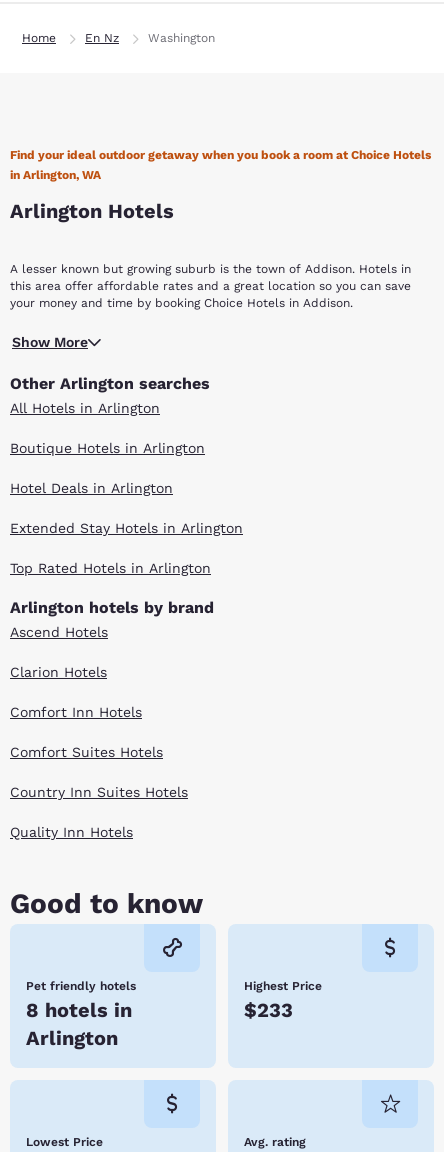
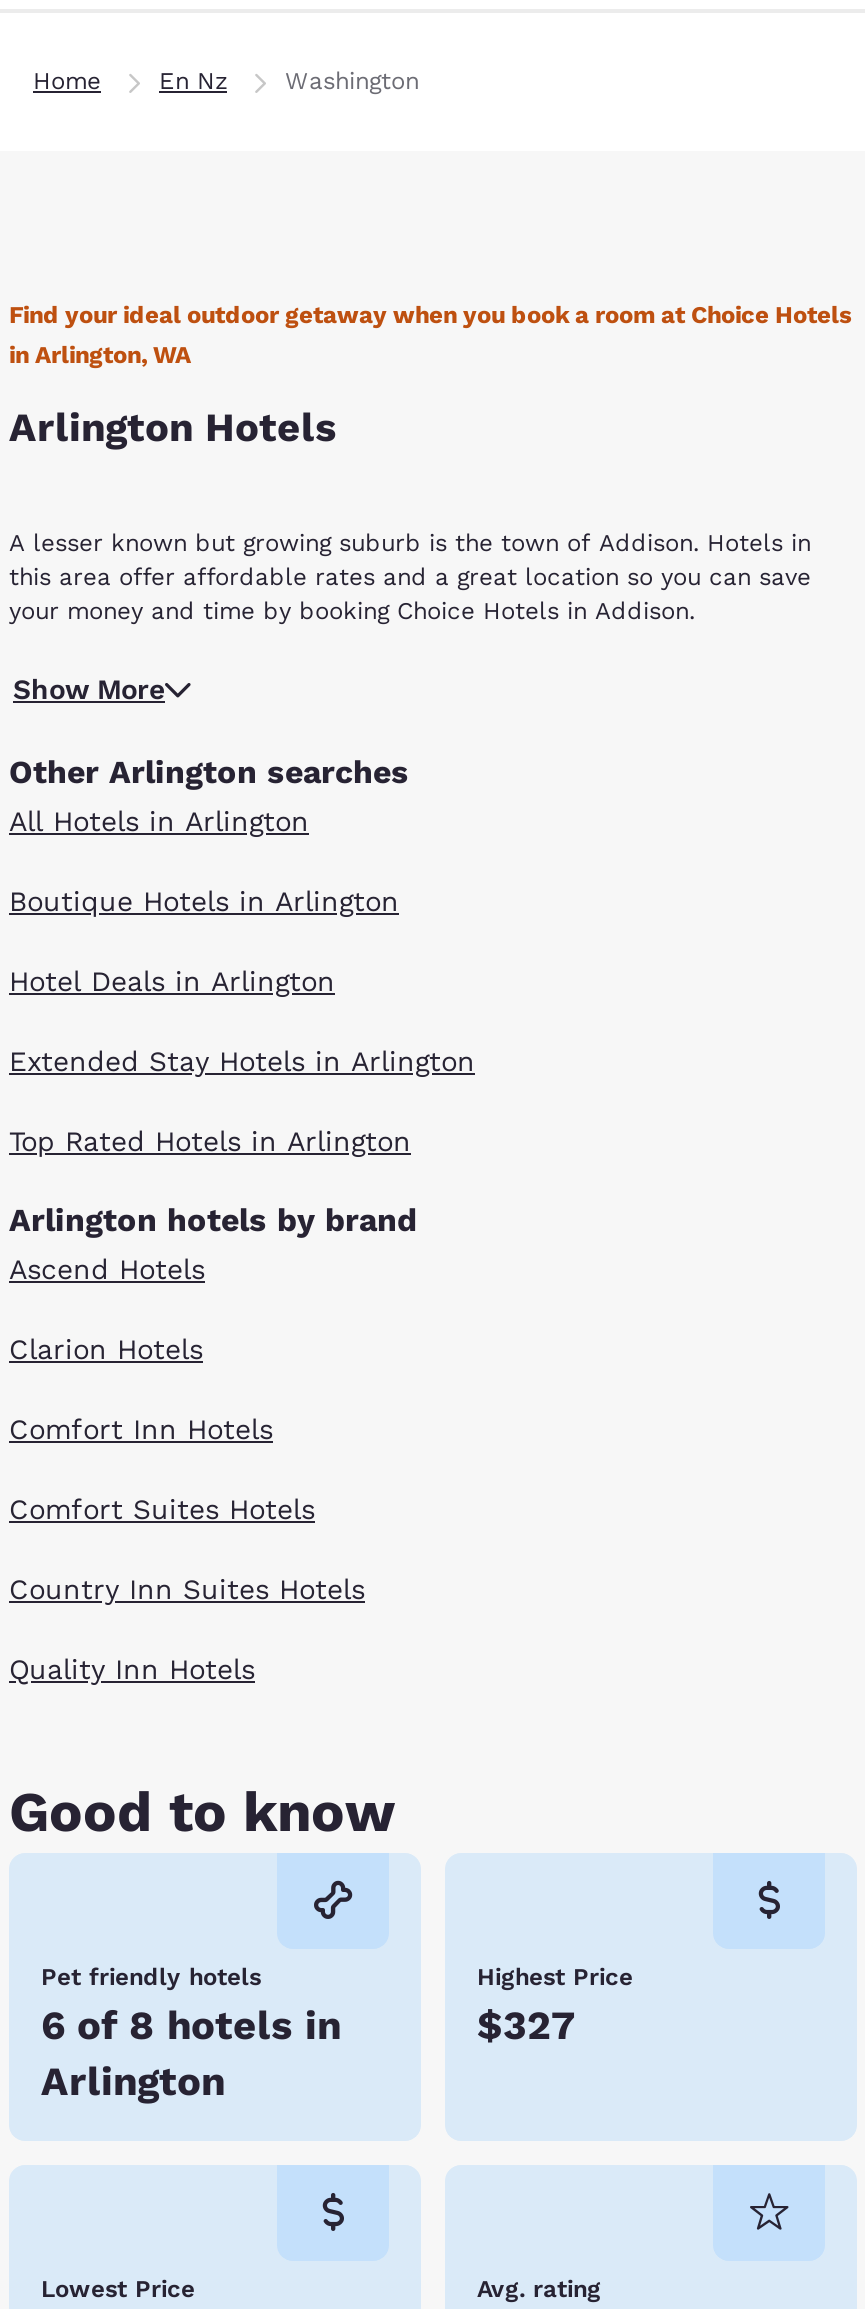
- 8 hotels in
+ 6 of 8 hotels in

- $233
+ $327
